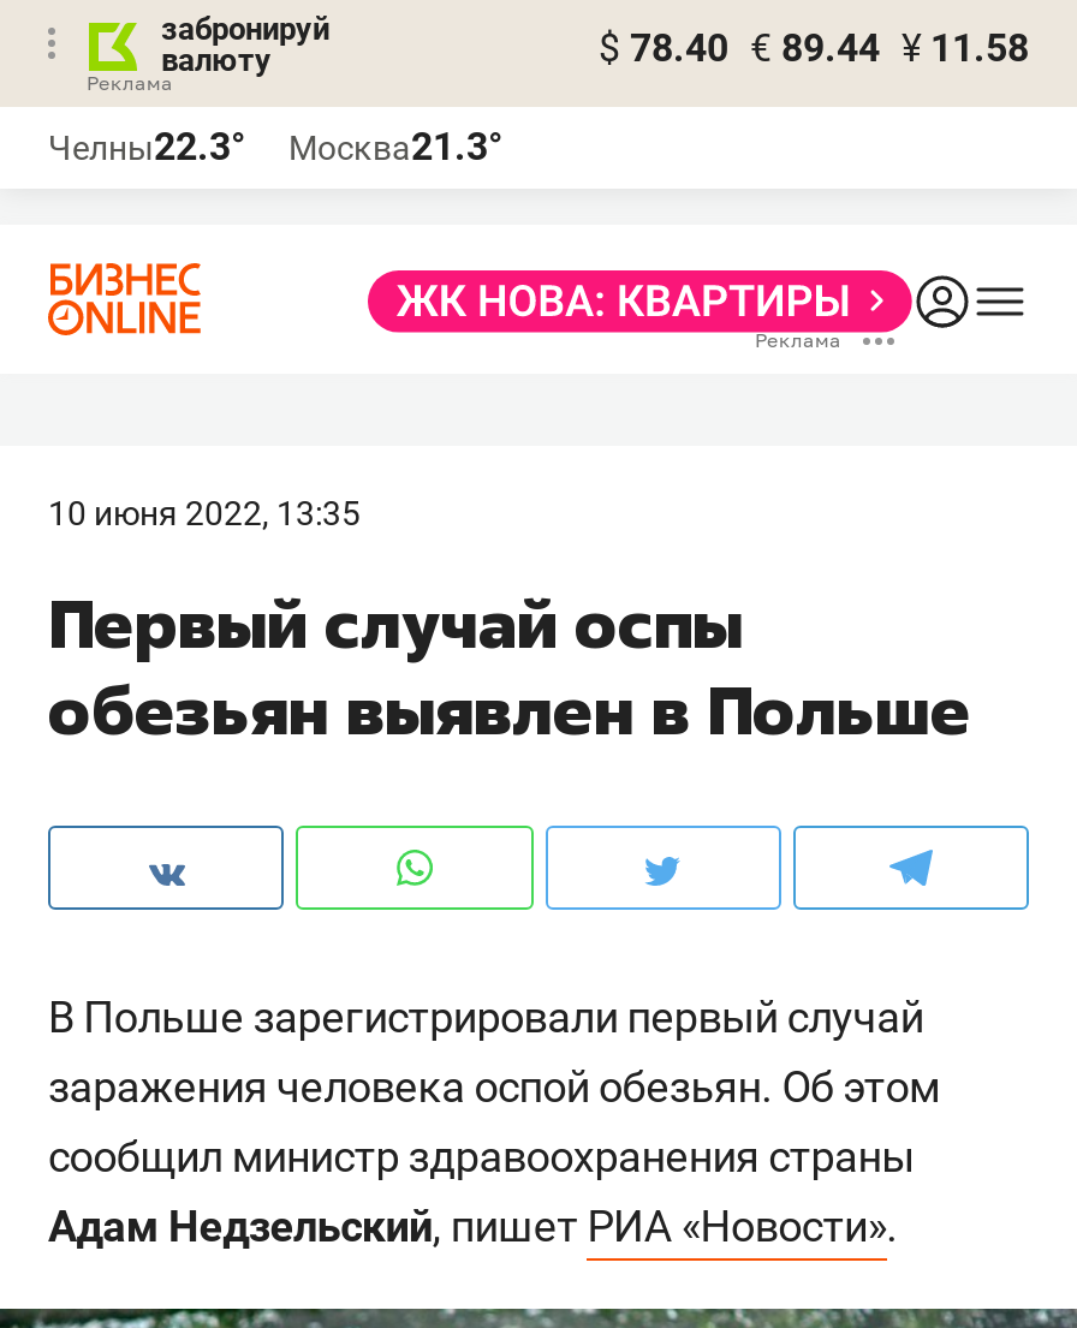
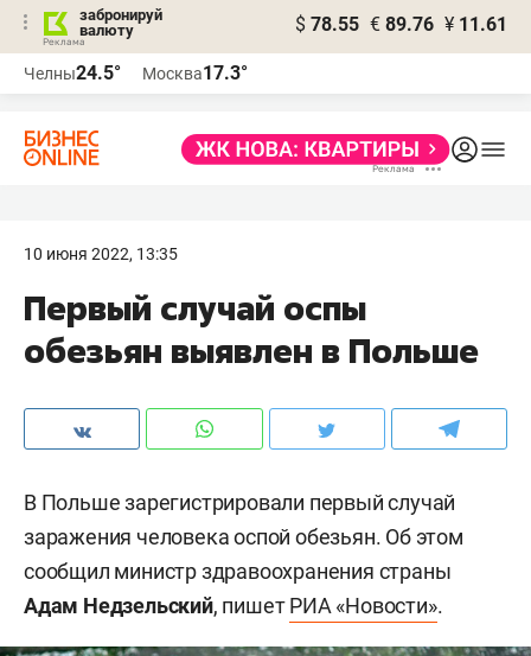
- $ 78.40 € 89.44 ¥ 11.58
+ $ 78.55 € 89.76 ¥ 11.61

- Челны22.3°
+ Челны24.5°

- Москва21.3°
+ Москва17.3°
